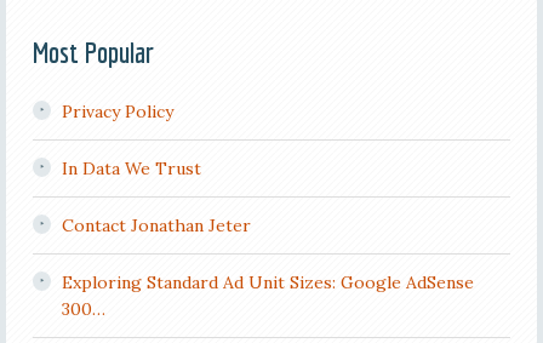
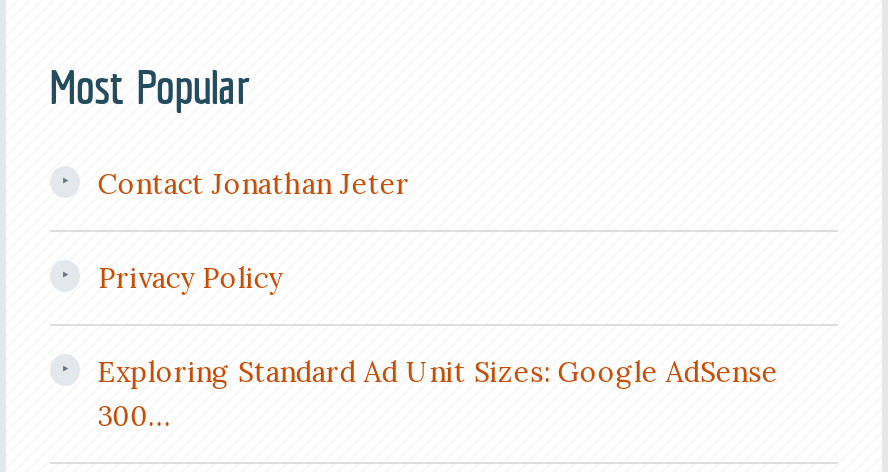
moved down: Privacy Policy

- In Data We Trust

moved up: Contact Jonathan Jeter
